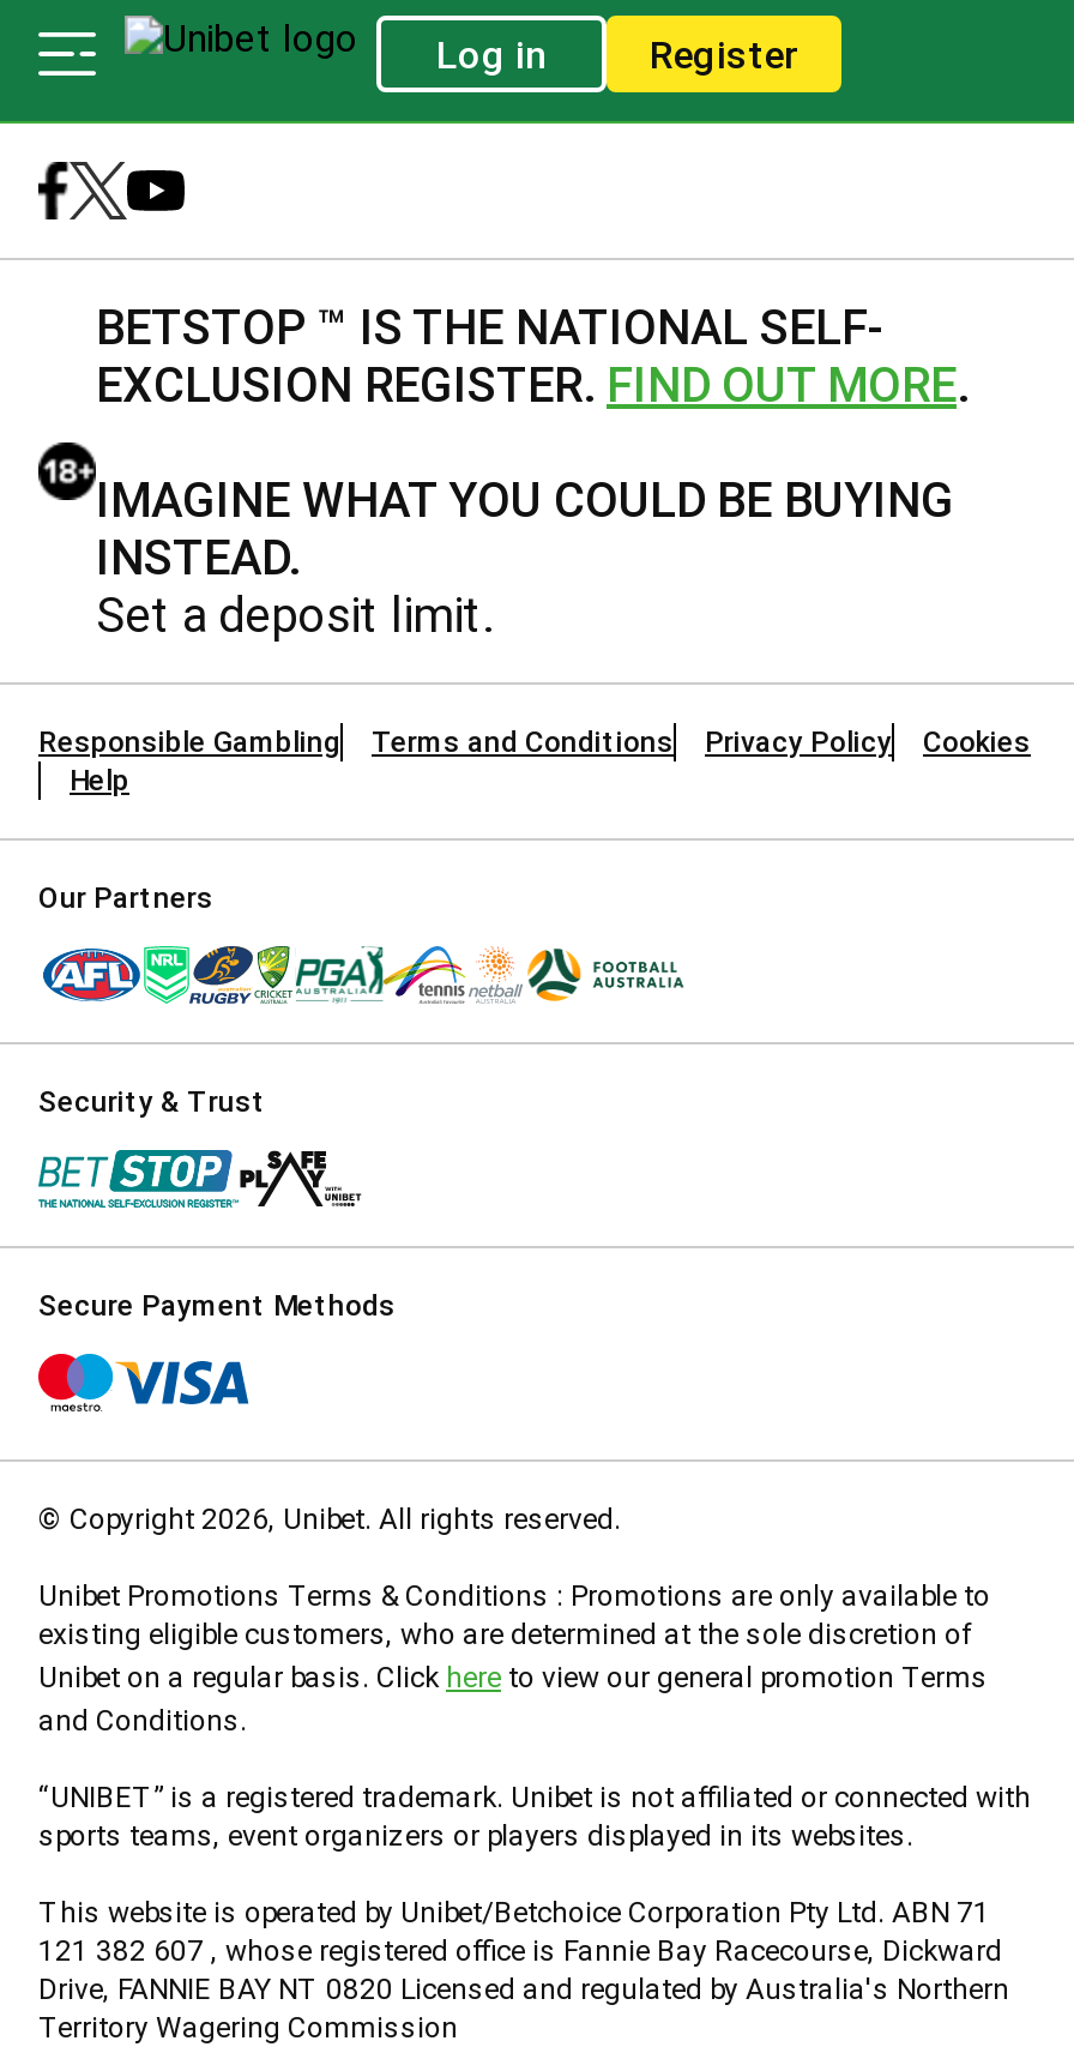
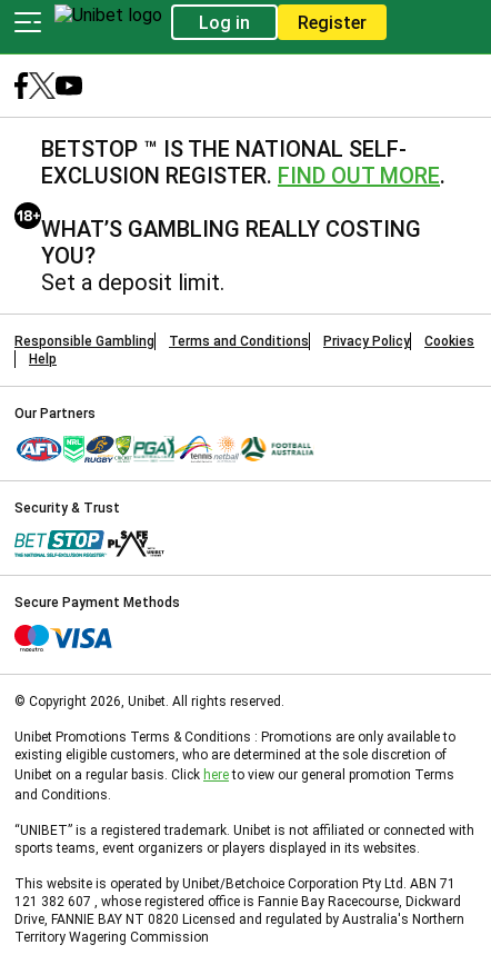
- IMAGINE WHAT YOU COULD BE BUYING
- INSTEAD.
+ WHAT’S GAMBLING REALLY COSTING
+ YOU?
